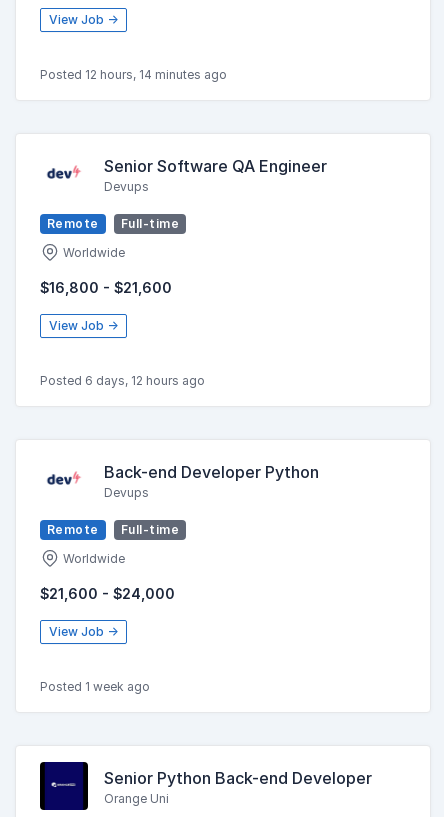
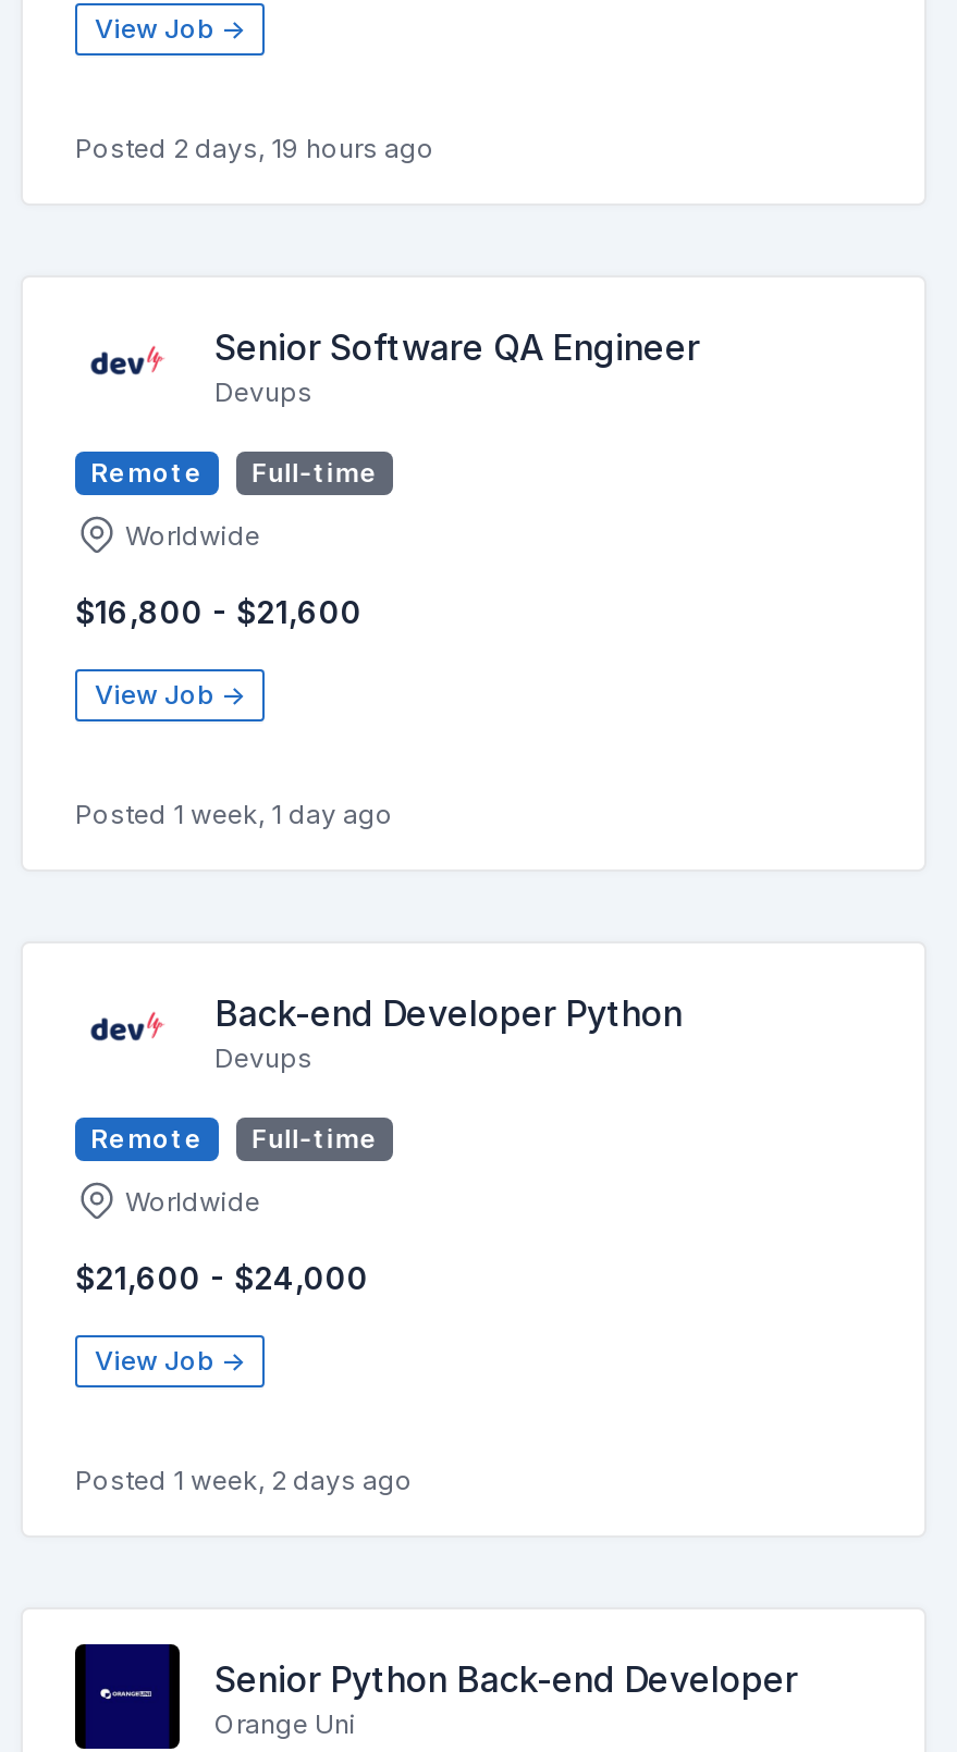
- Posted 12 hours, 14 minutes ago
+ Posted 2 days, 19 hours ago

- Posted 6 days, 12 hours ago
+ Posted 1 week, 1 day ago

- Posted 1 week ago
+ Posted 1 week, 2 days ago
